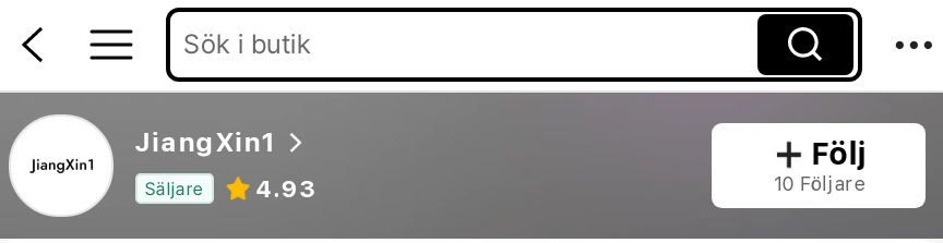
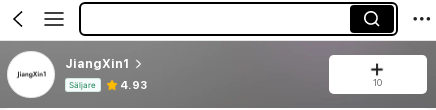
- Sök i butik

- Följ
- 10 Följare
+ 10
